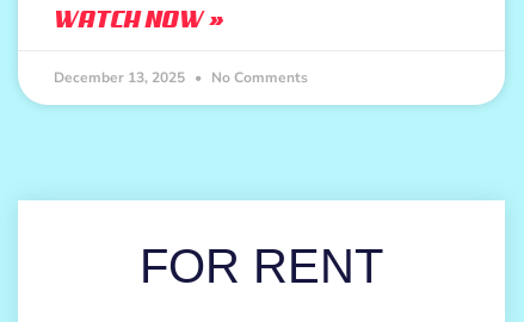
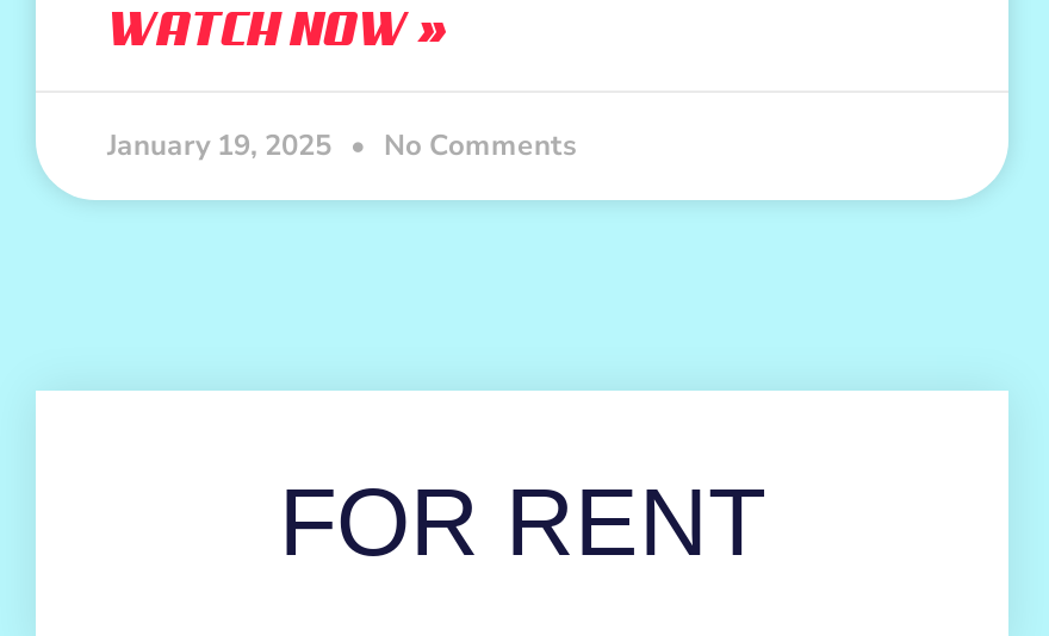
- December 13, 2025 No Comments
+ January 19, 2025 No Comments
